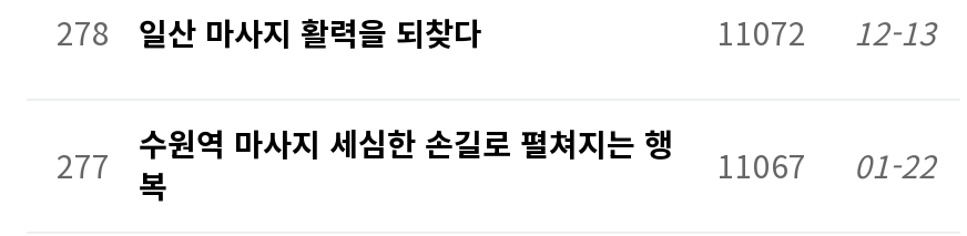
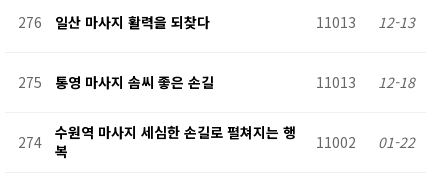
- 278 일산 마사지 활력을 되찾다
+ 276 일산 마사지 활력을 되찾다

- 11072 12-13
+ 11013 12-13

- 277
+ 275
+ 통영 마사지 솜씨 좋은 손길
+ 11013
+ 12-18
+ 274

- 11067
+ 11002
